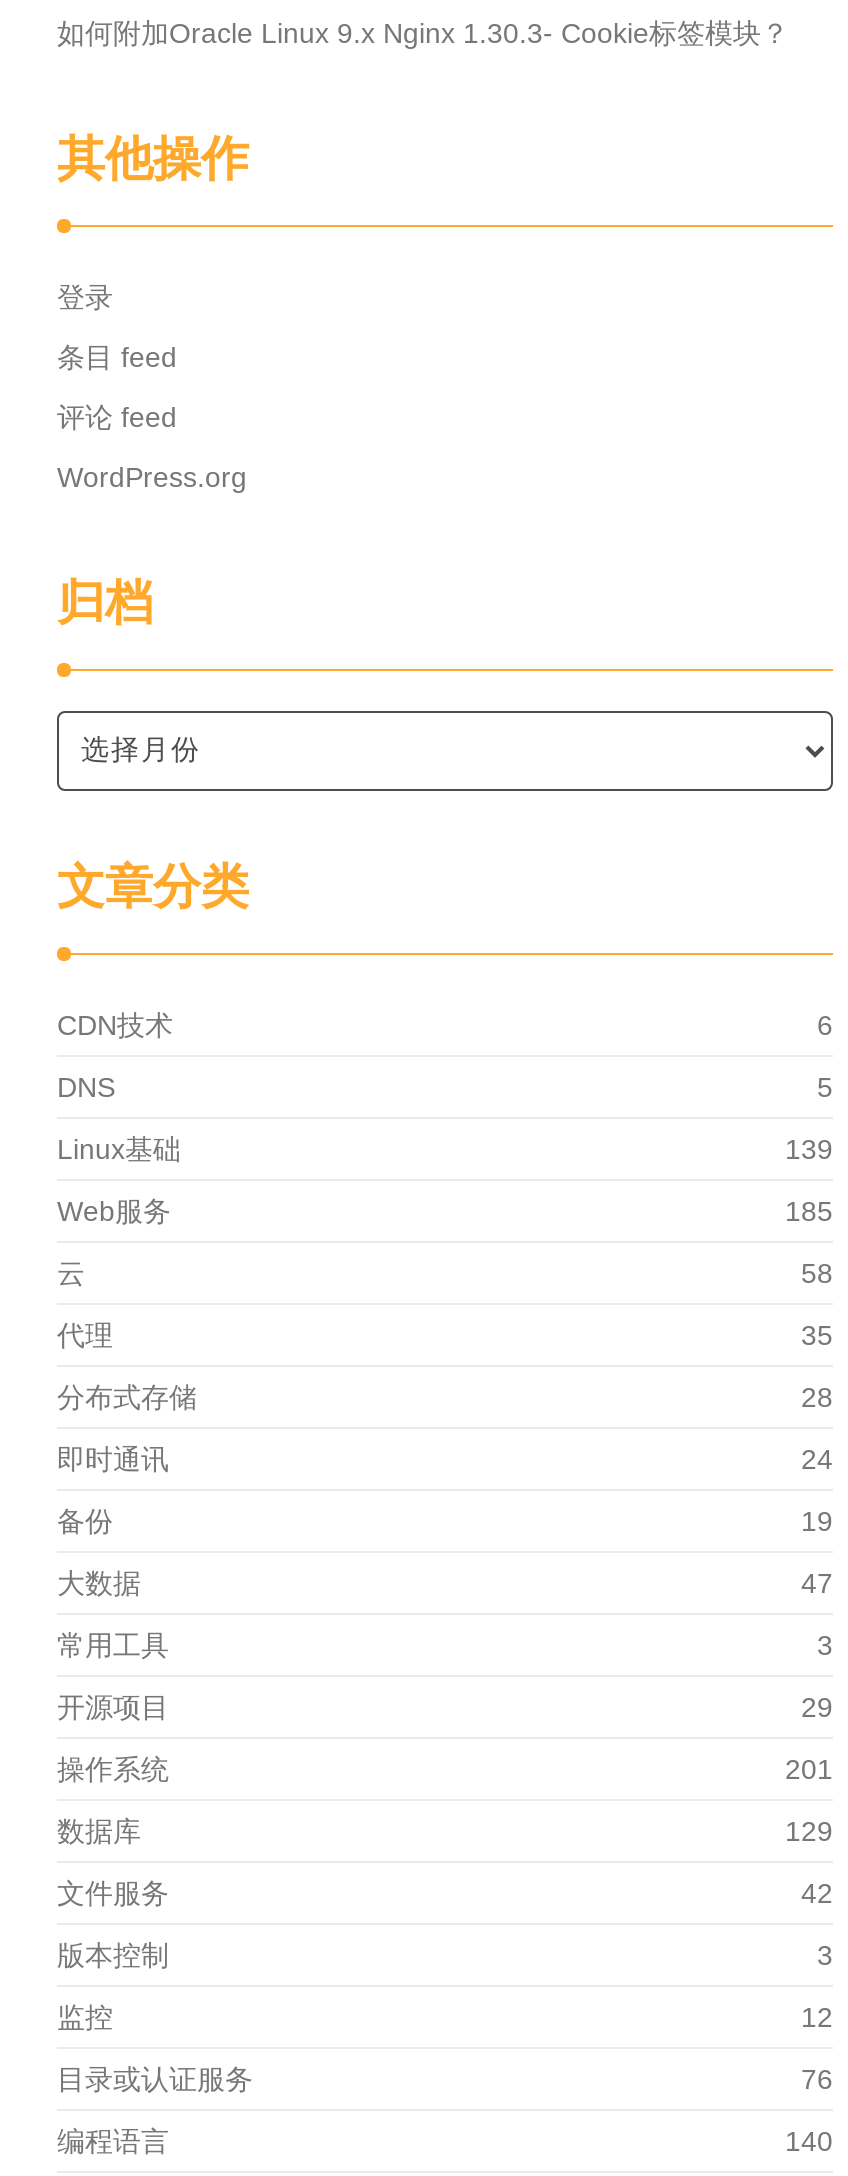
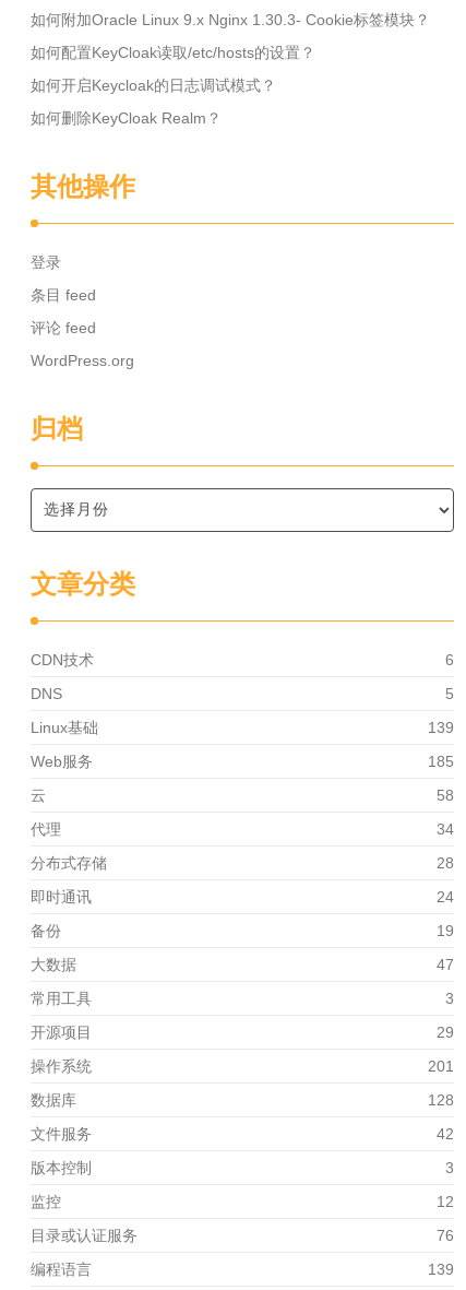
+ 如何配置KeyCloak读取/etc/hosts的设置？
+ 如何开启Keycloak的日志调试模式？
+ 如何删除KeyCloak Realm？

- 35
+ 34

- 129
+ 128

- 140
+ 139
